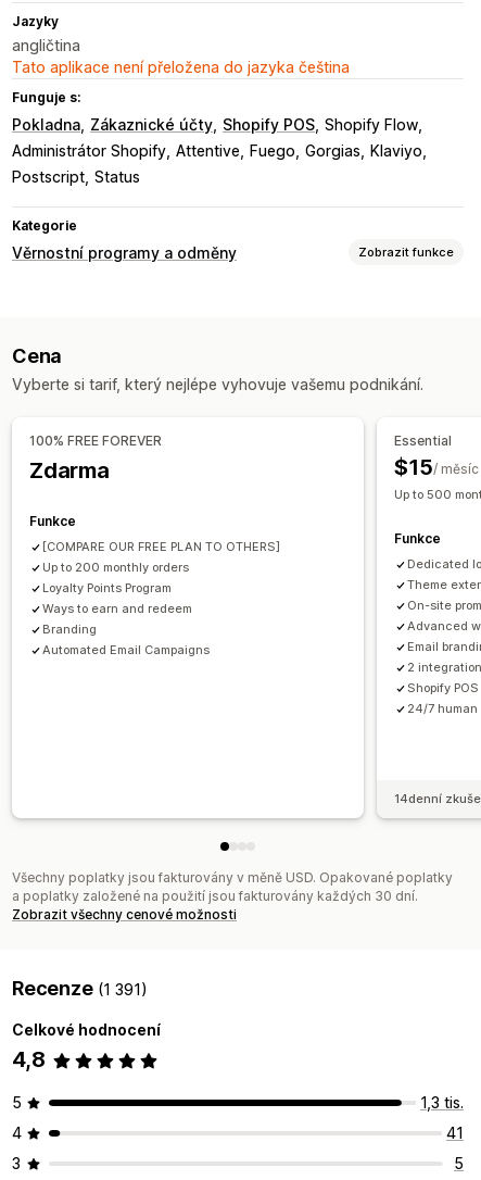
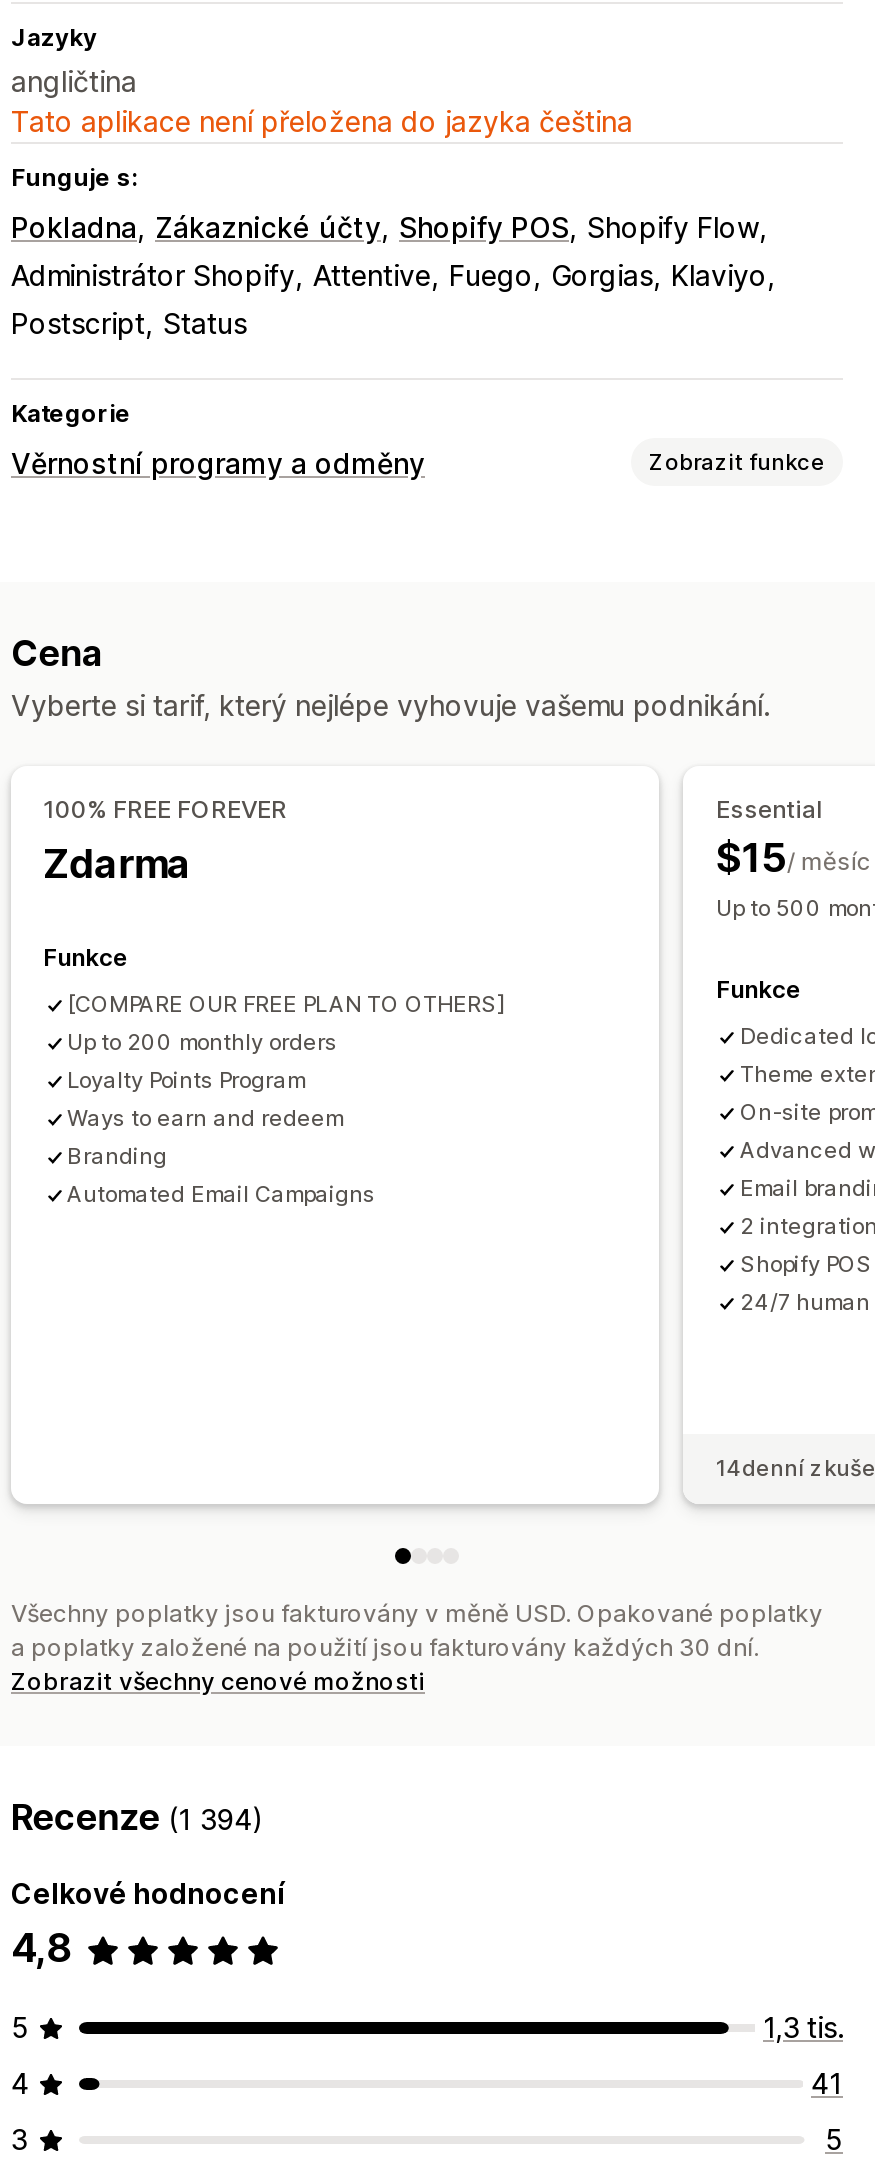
- Recenze (1 391)
+ Recenze (1 394)
